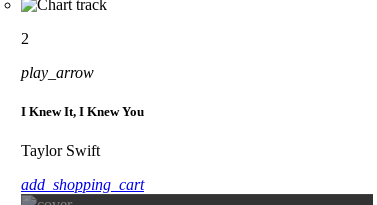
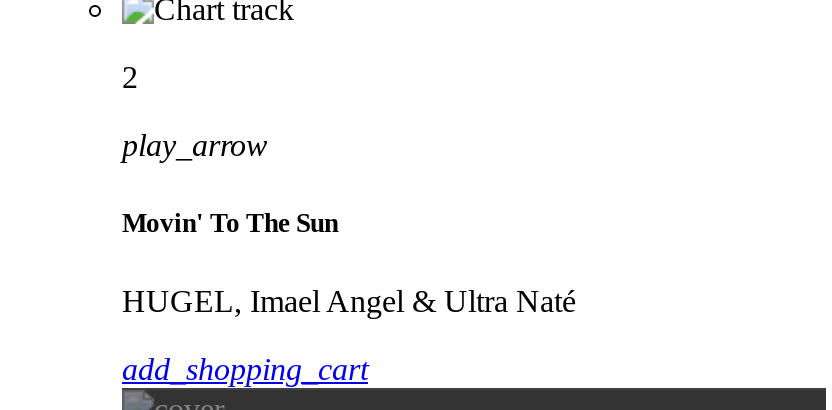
- I Knew It, I Knew You
+ Movin' To The Sun

- Taylor Swift
+ HUGEL, Imael Angel & Ultra Naté
